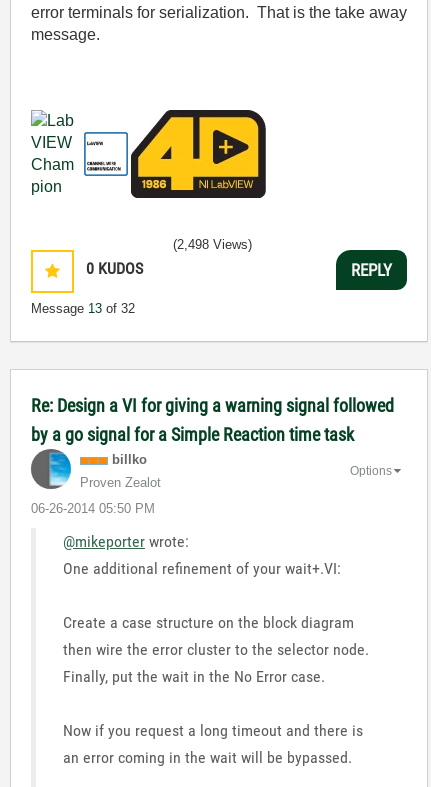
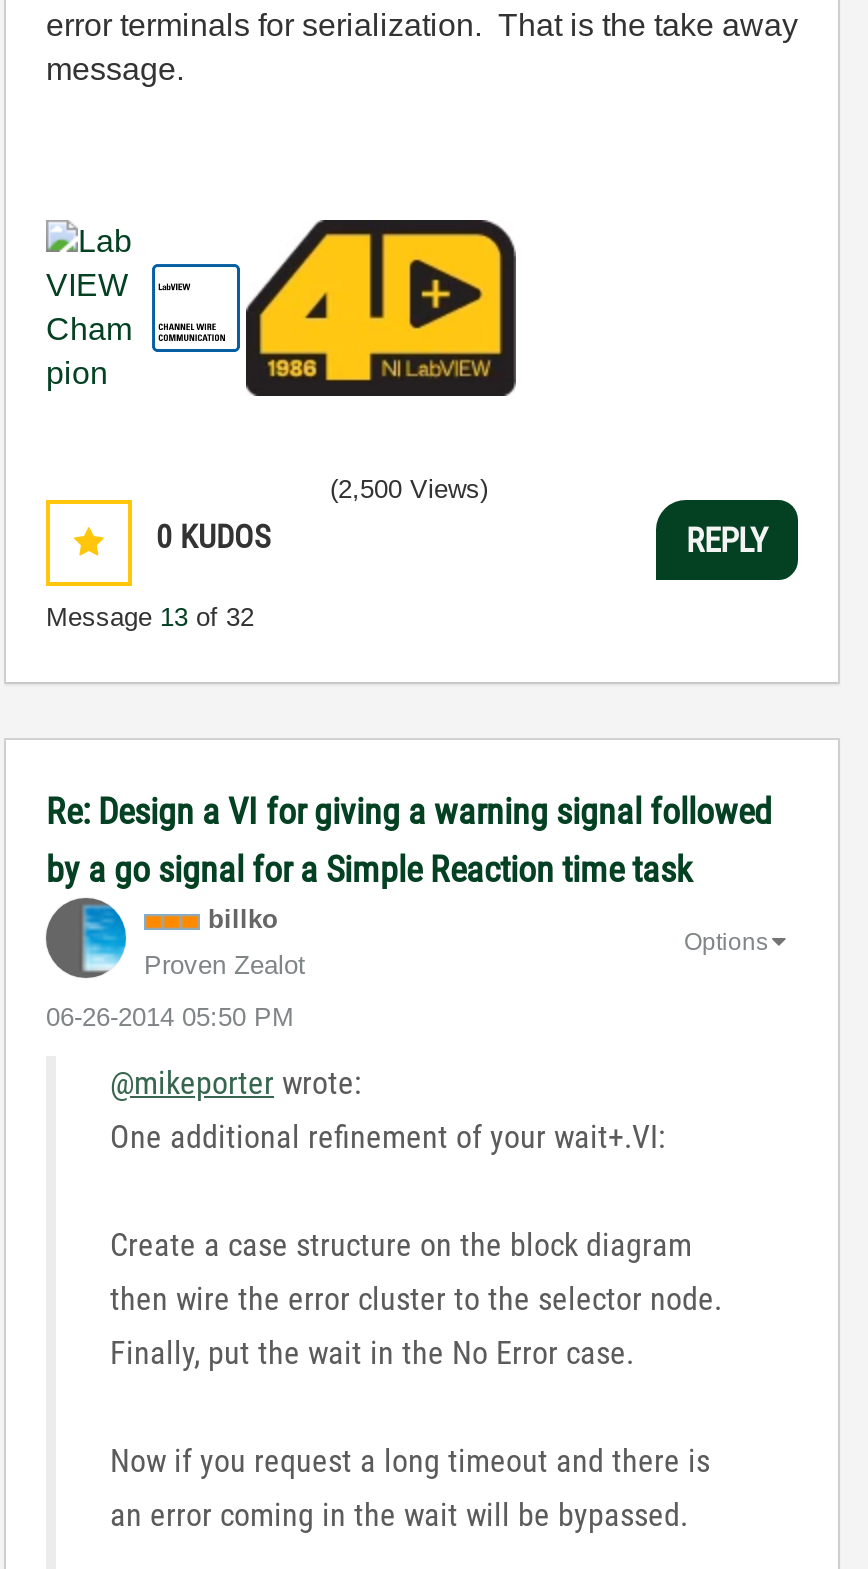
- (2,498 Views)
+ (2,500 Views)
